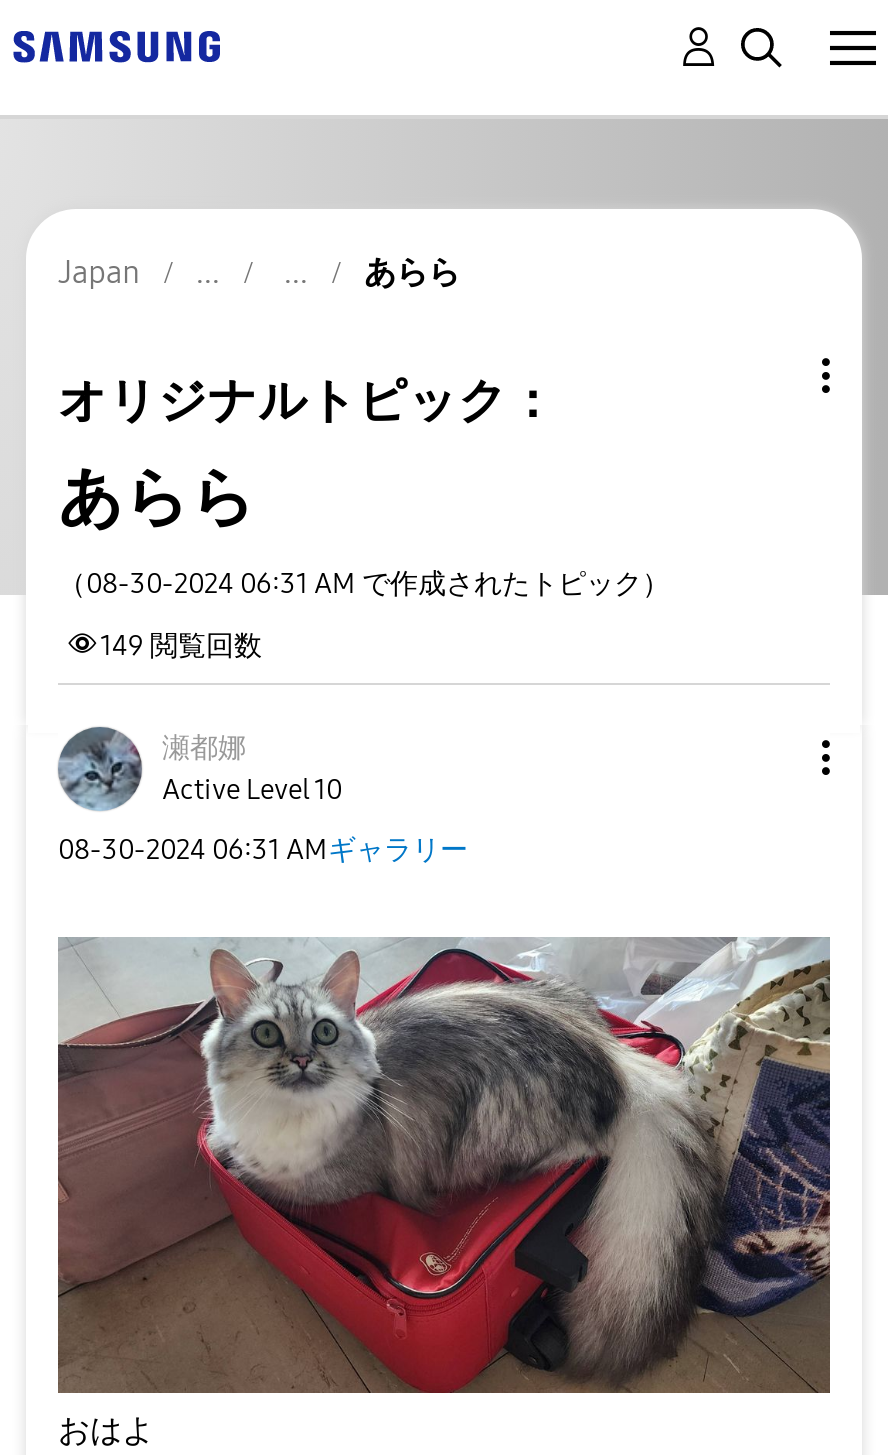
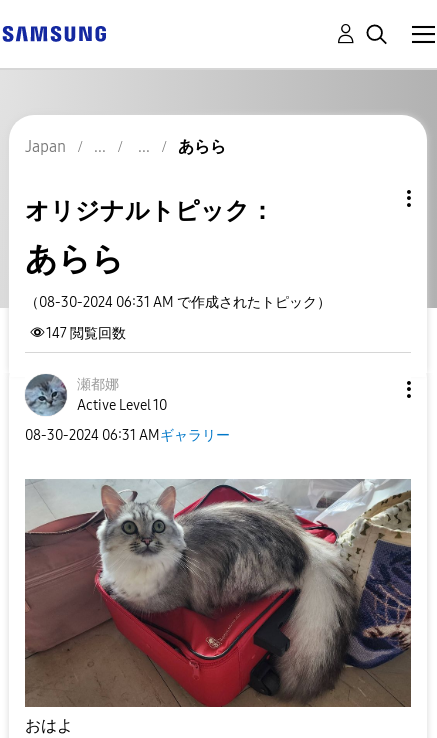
- 149 閲覧回数
+ 147 閲覧回数
